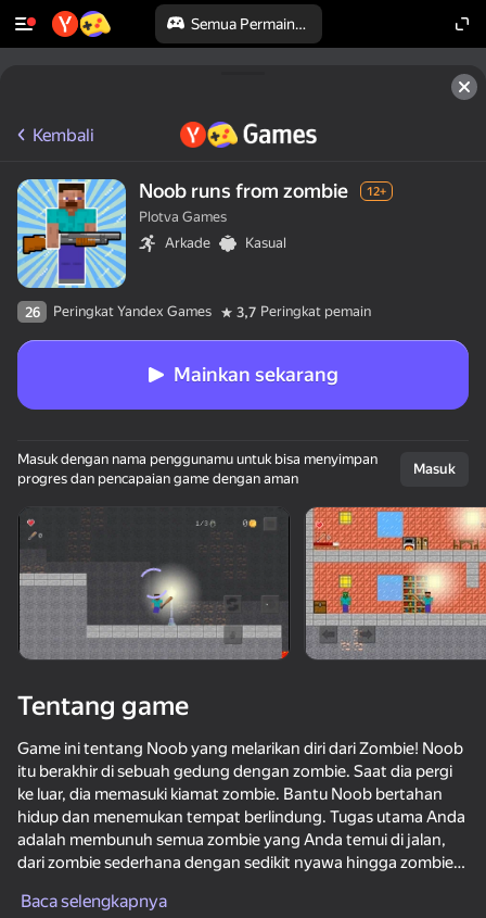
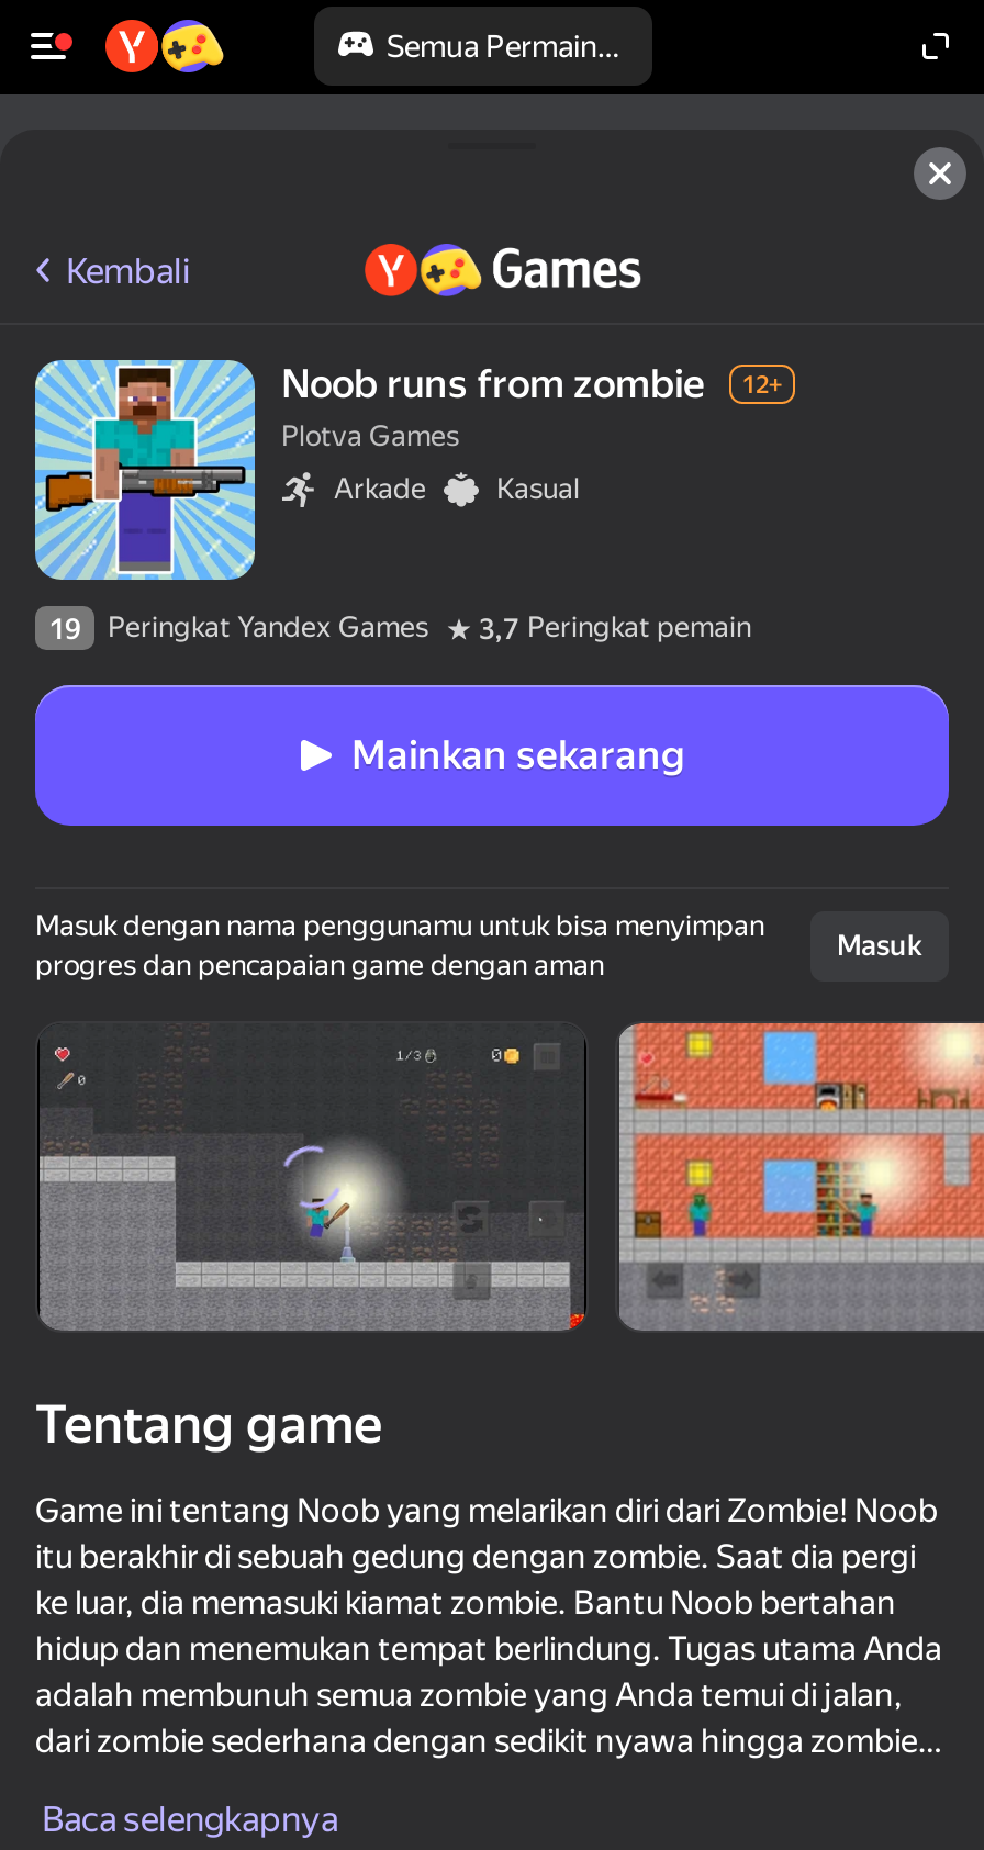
- 26 Peringkat Yandex Games 3,7 Peringkat pemain
+ 19 Peringkat Yandex Games 3,7 Peringkat pemain
